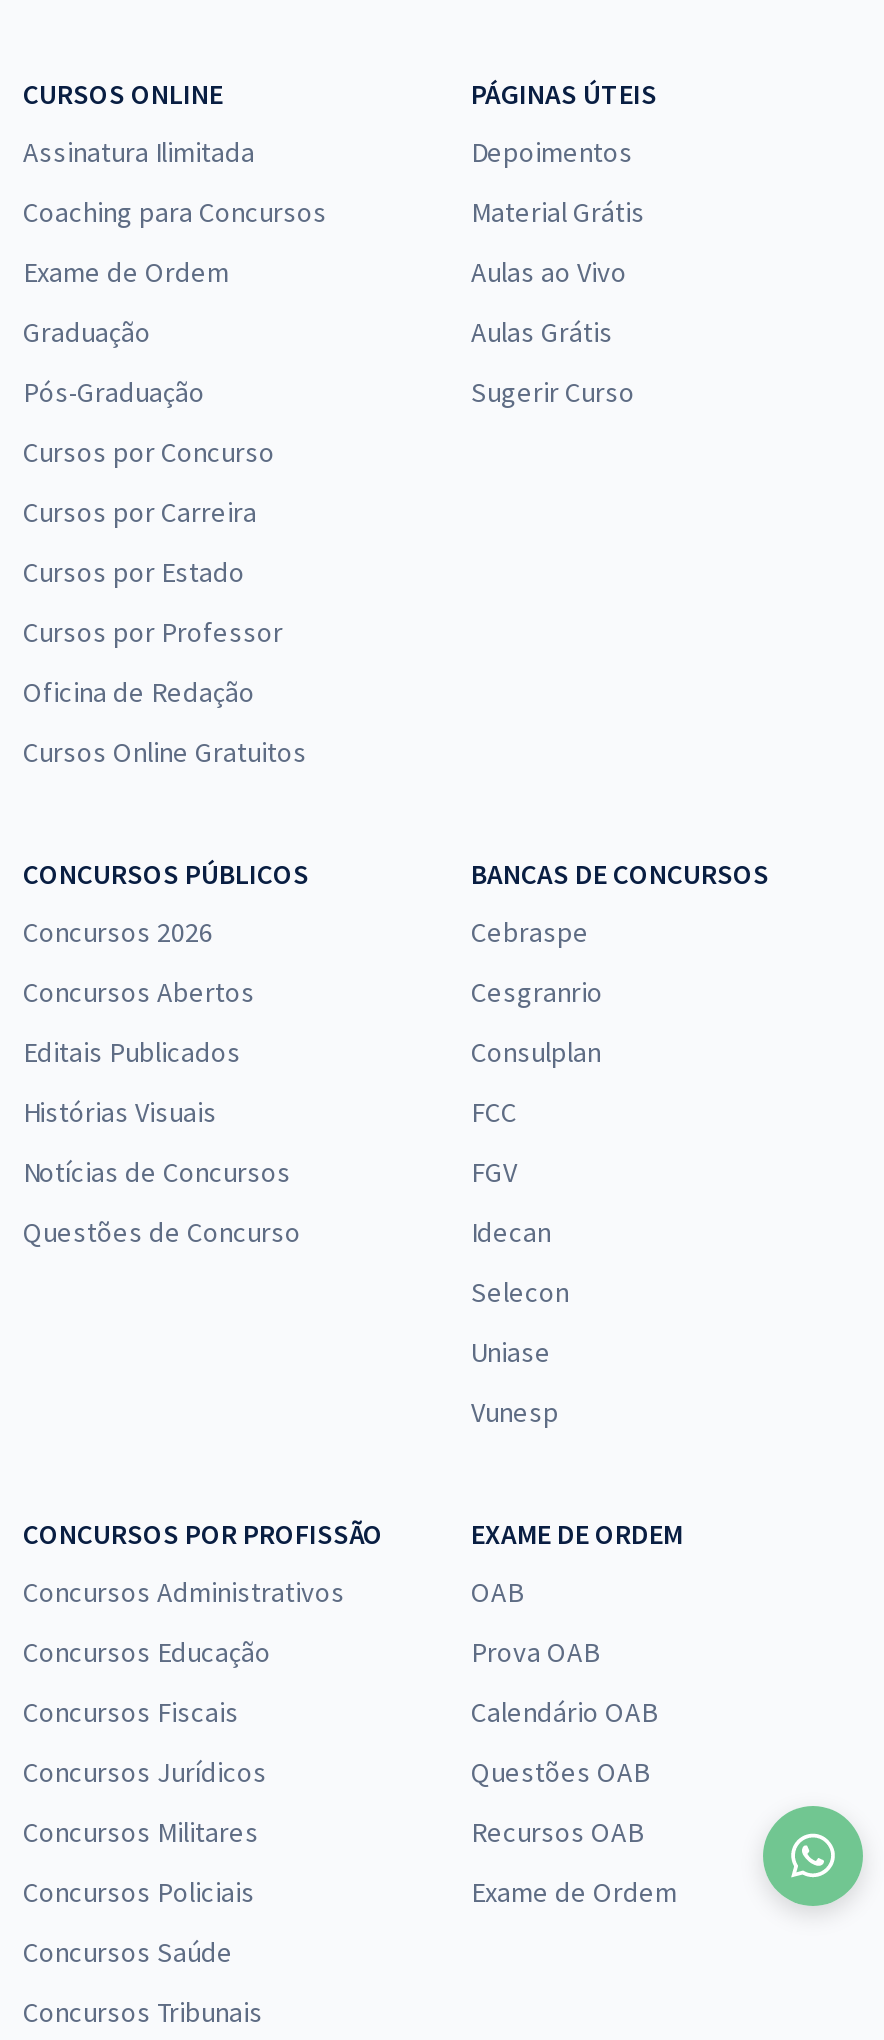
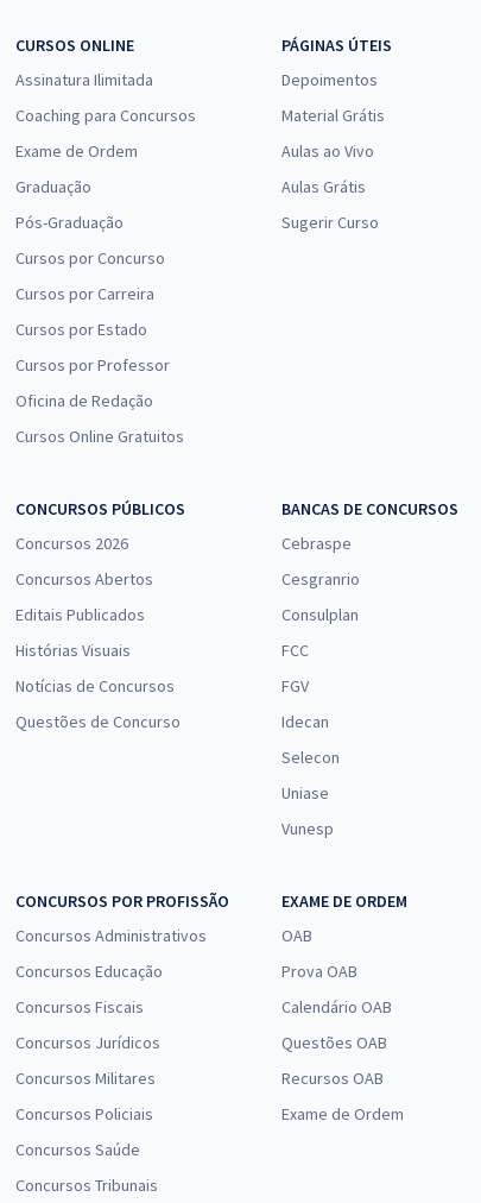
- [image]
